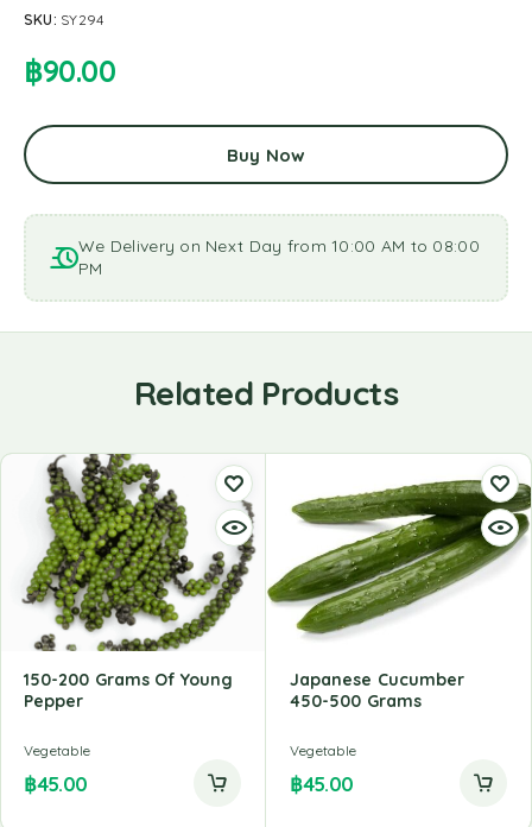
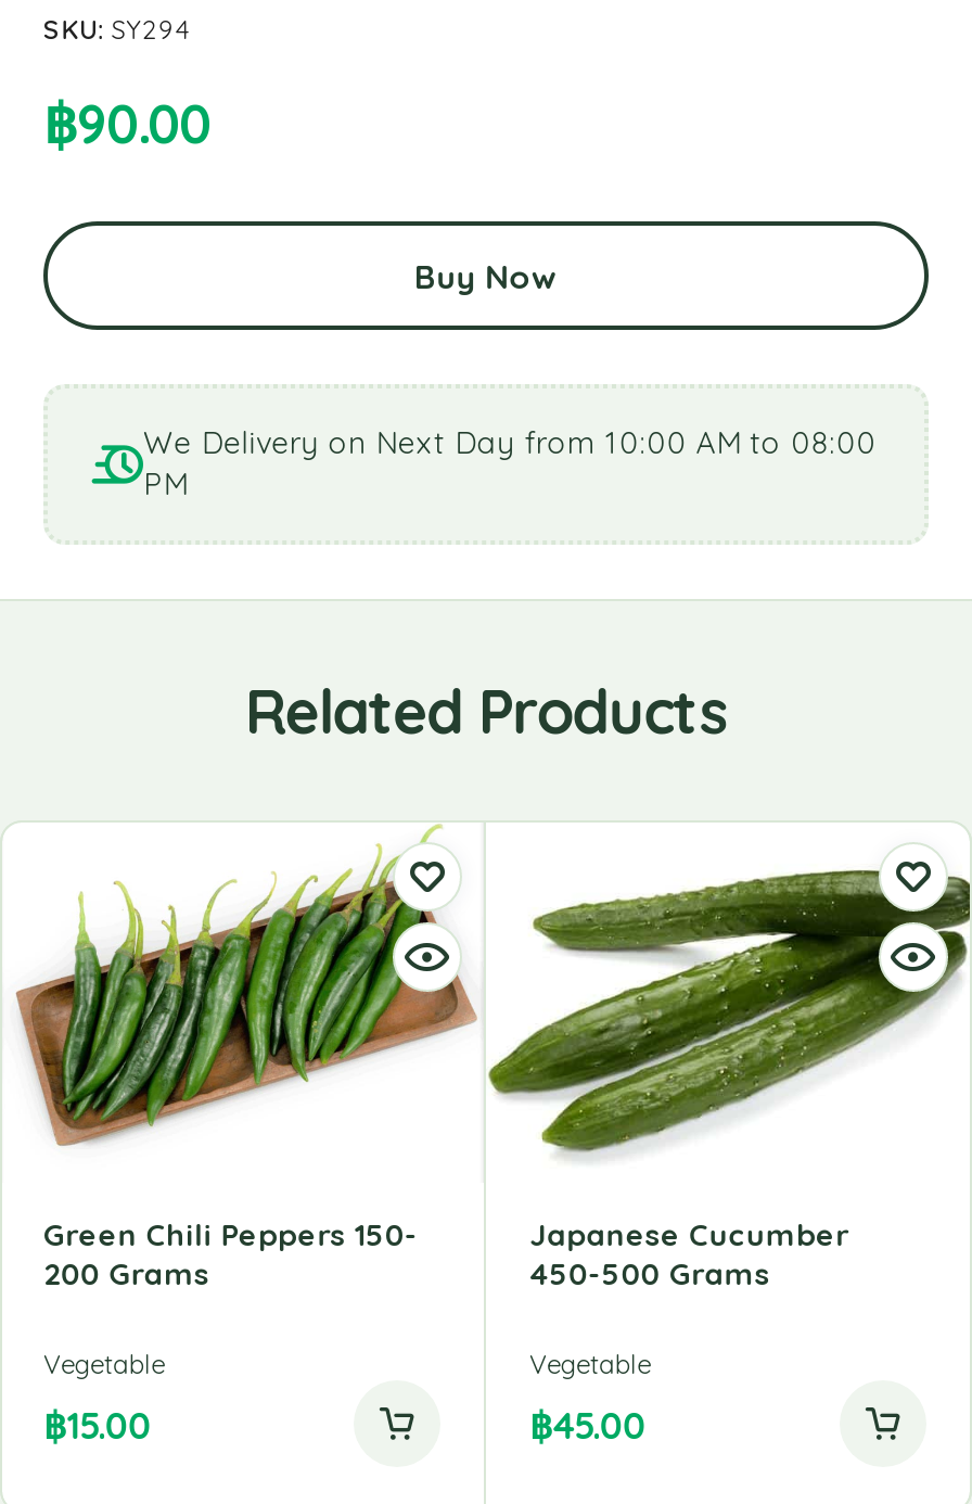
- [image]
- 150-200 Grams Of Young
- Pepper
+ [image]
+ Green Chili Peppers 150-
+ 200 Grams

- ฿45.00
+ ฿15.00
